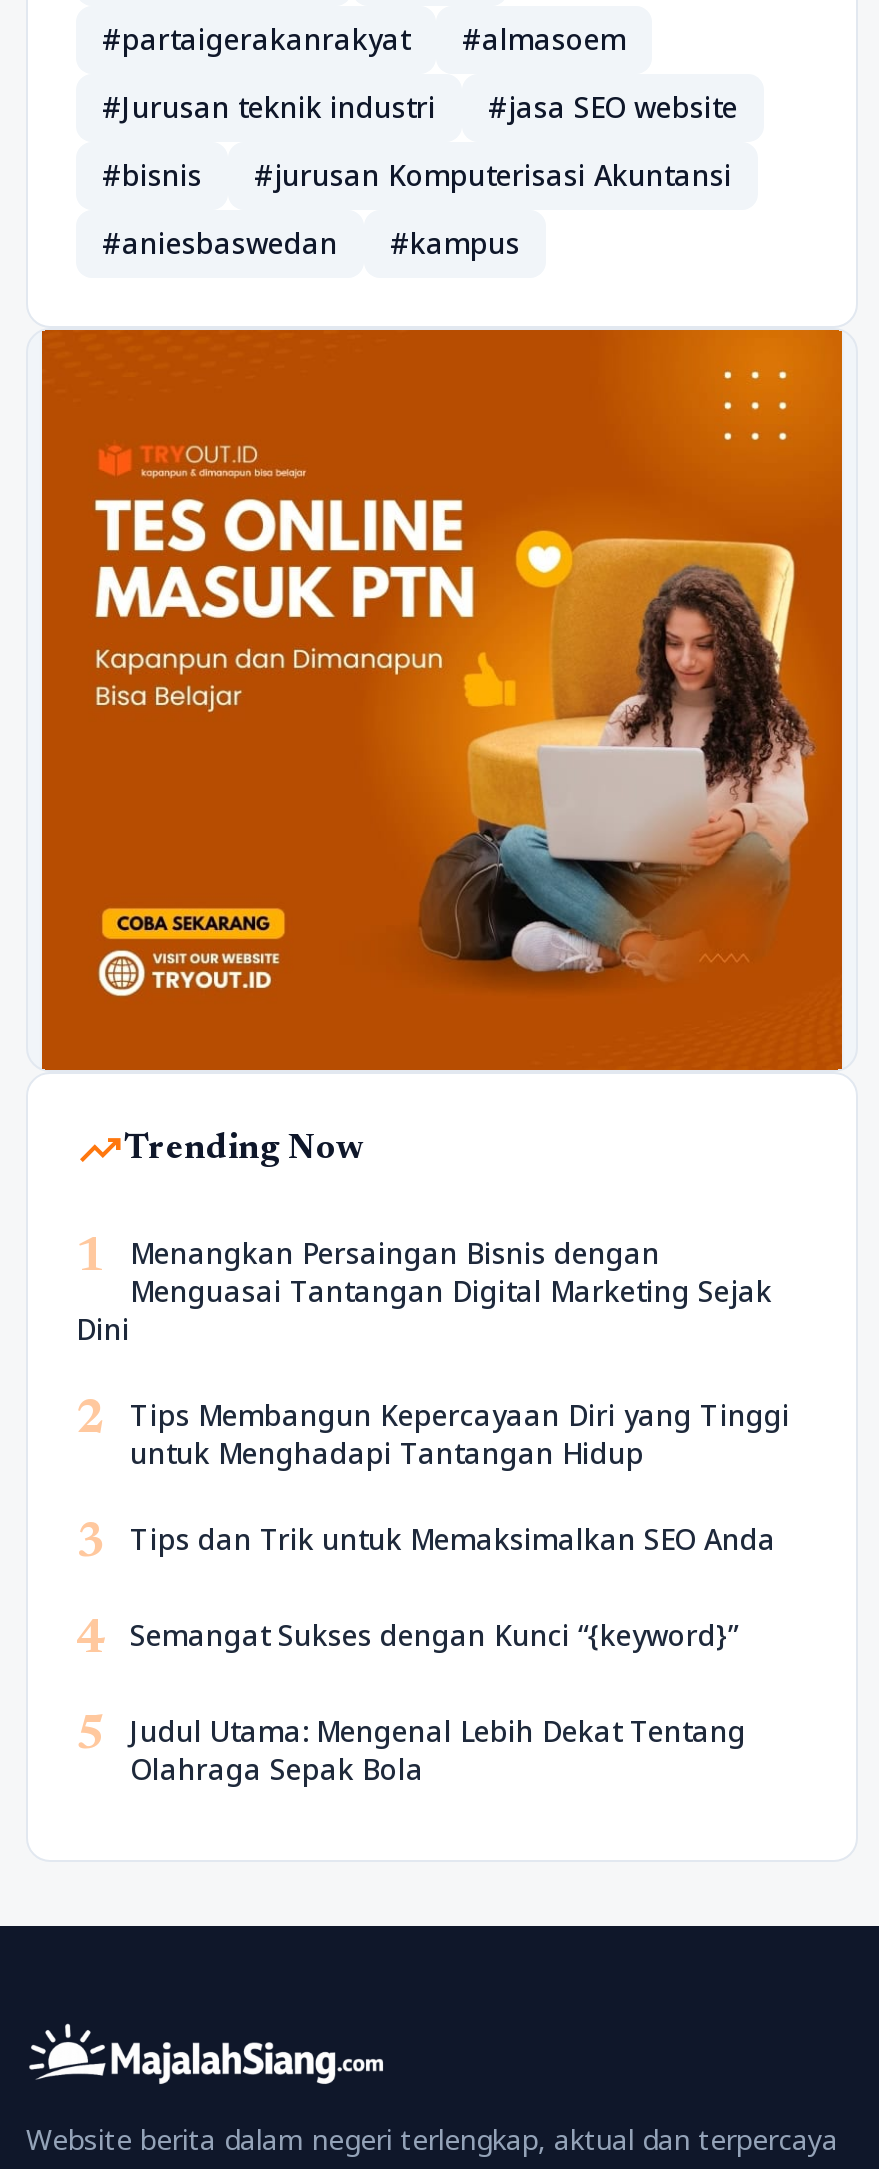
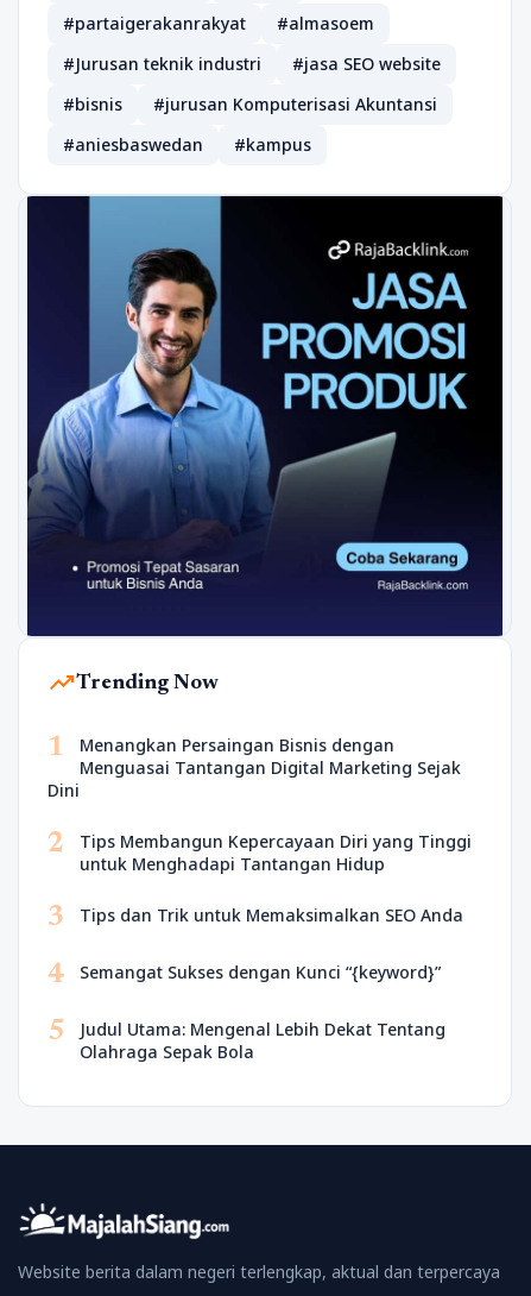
- [image]
+ [image]
